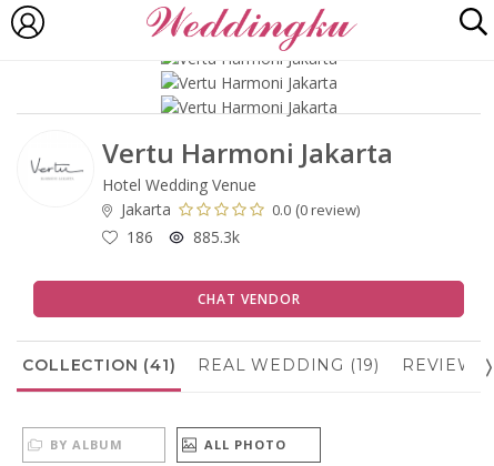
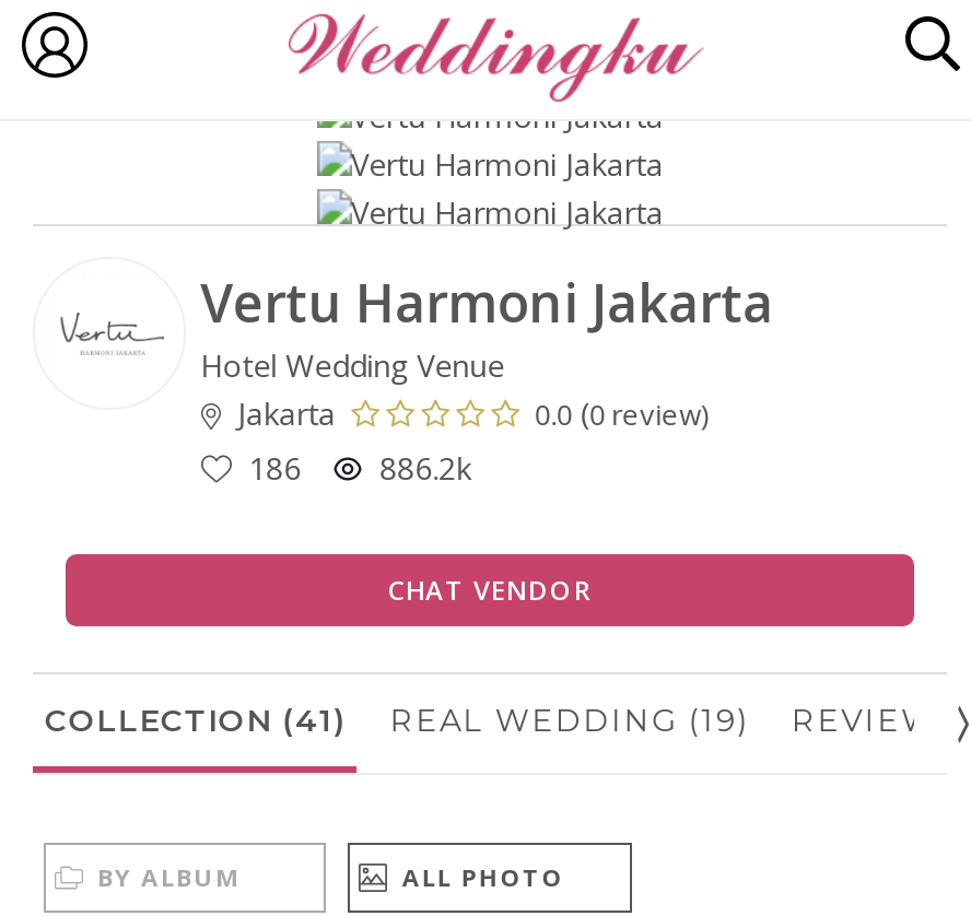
- 186 885.3k
+ 186 886.2k
